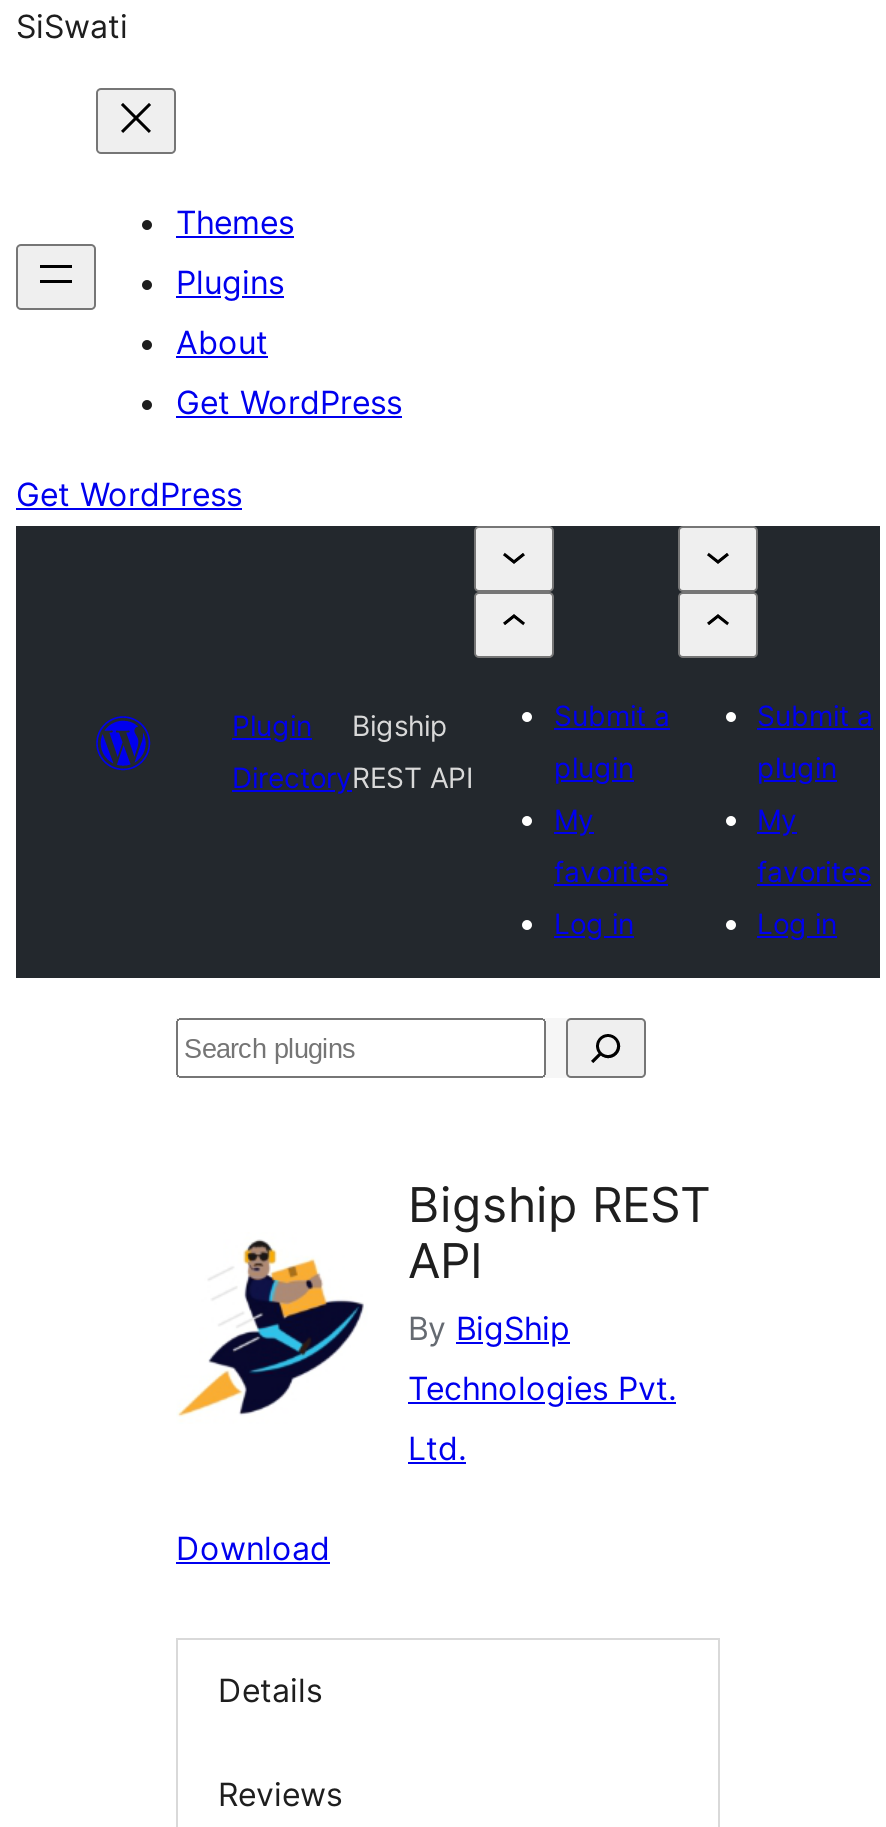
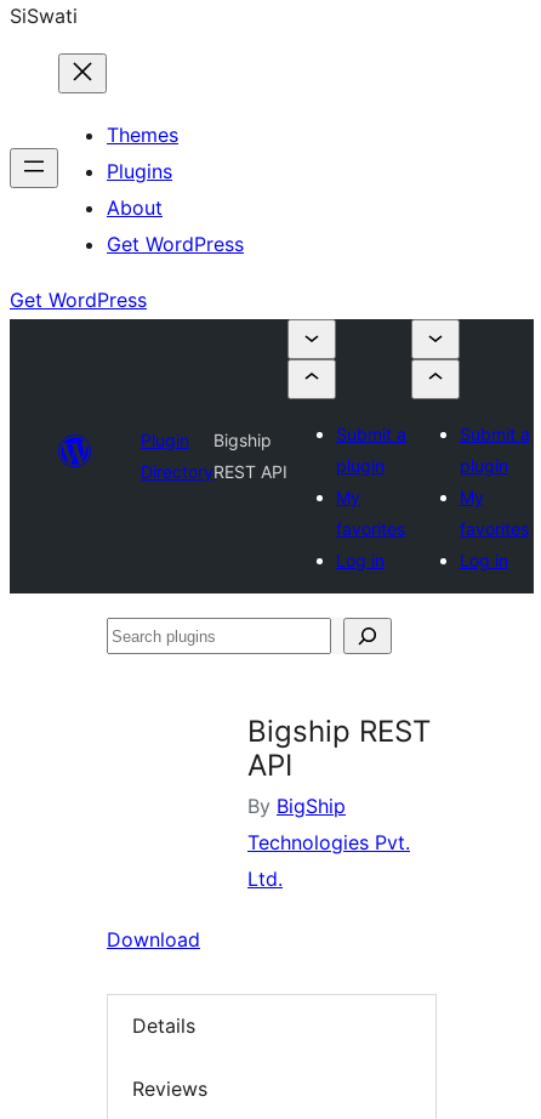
- [image]
